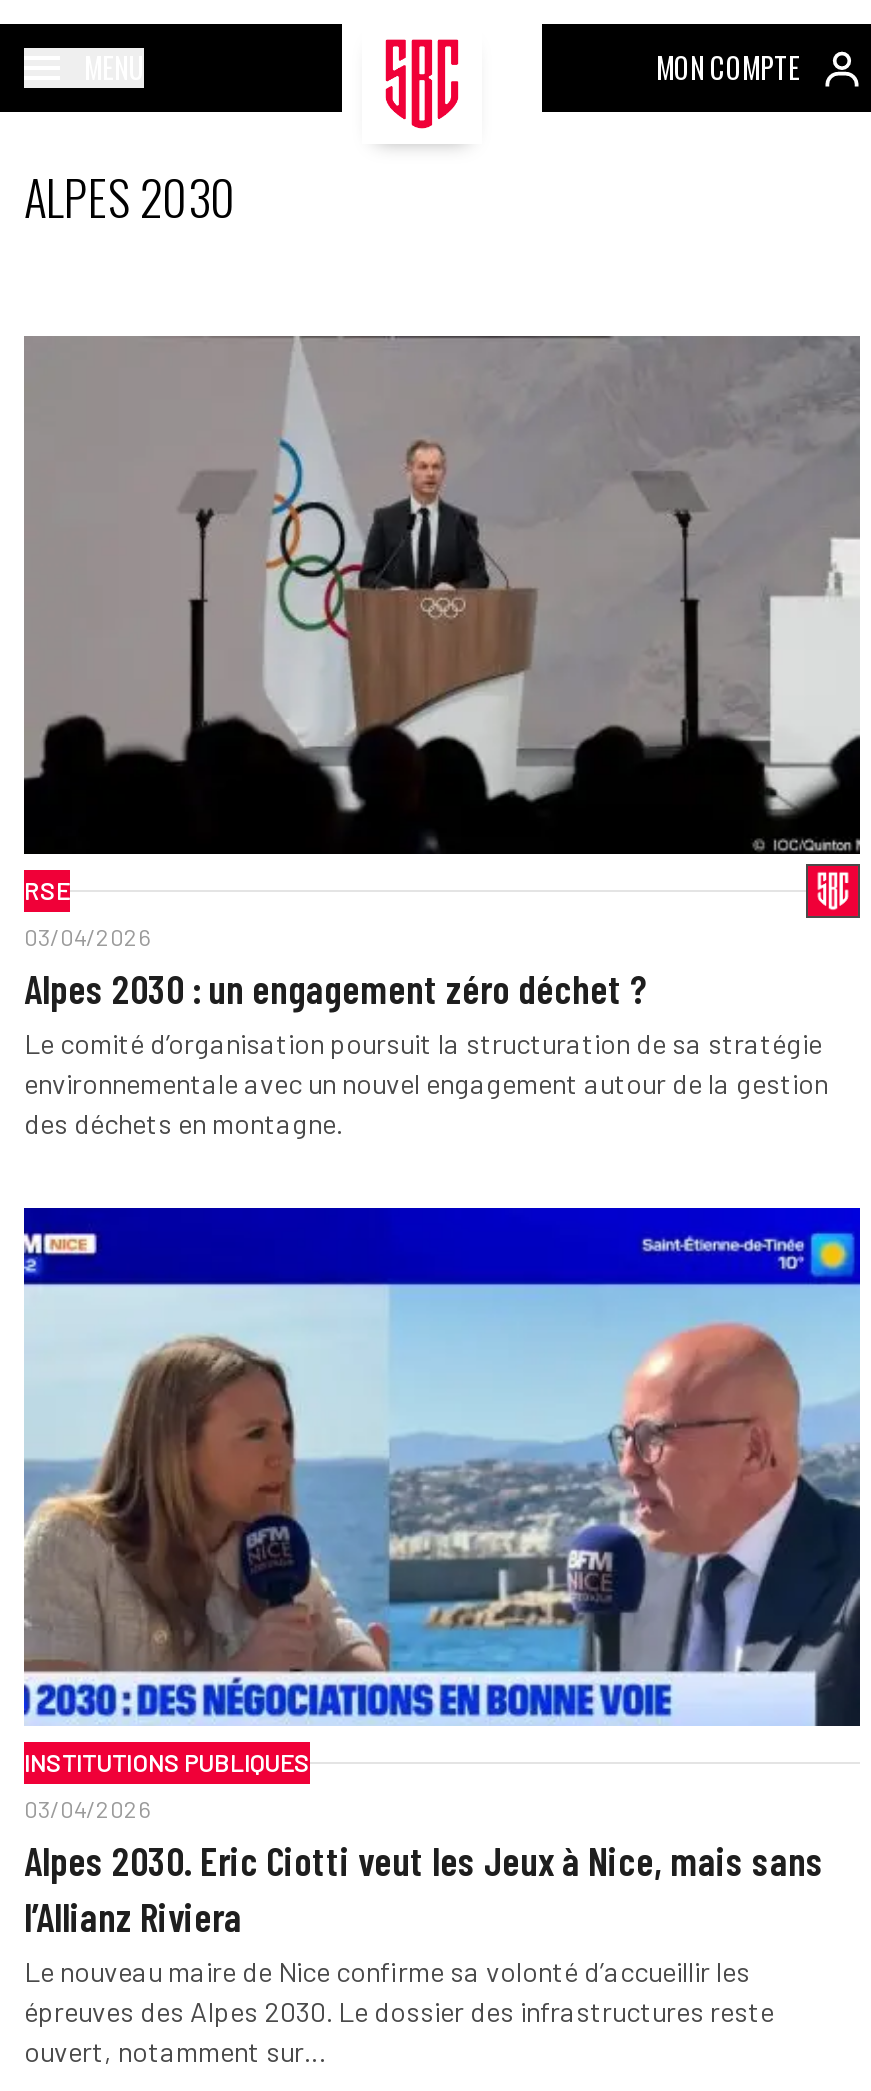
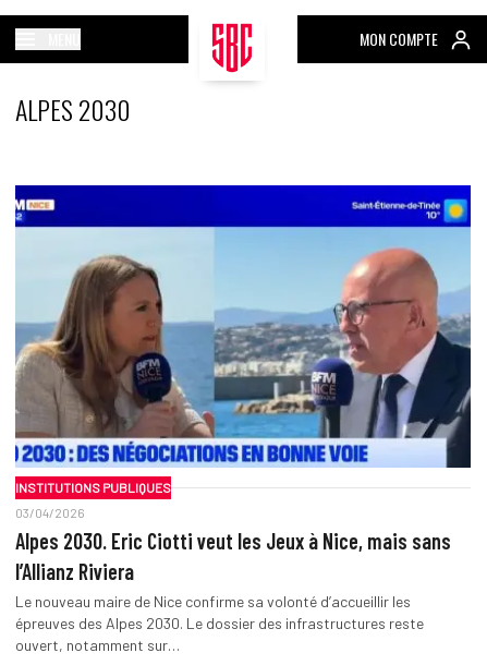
- [image]
- RSE
- 03/04/2026
- Alpes 2030 : un engagement zéro déchet ?
- Le comité d’organisation poursuit la structuration de sa stratégie
- environnementale avec un nouvel engagement autour de la gestion
- des déchets en montagne.
